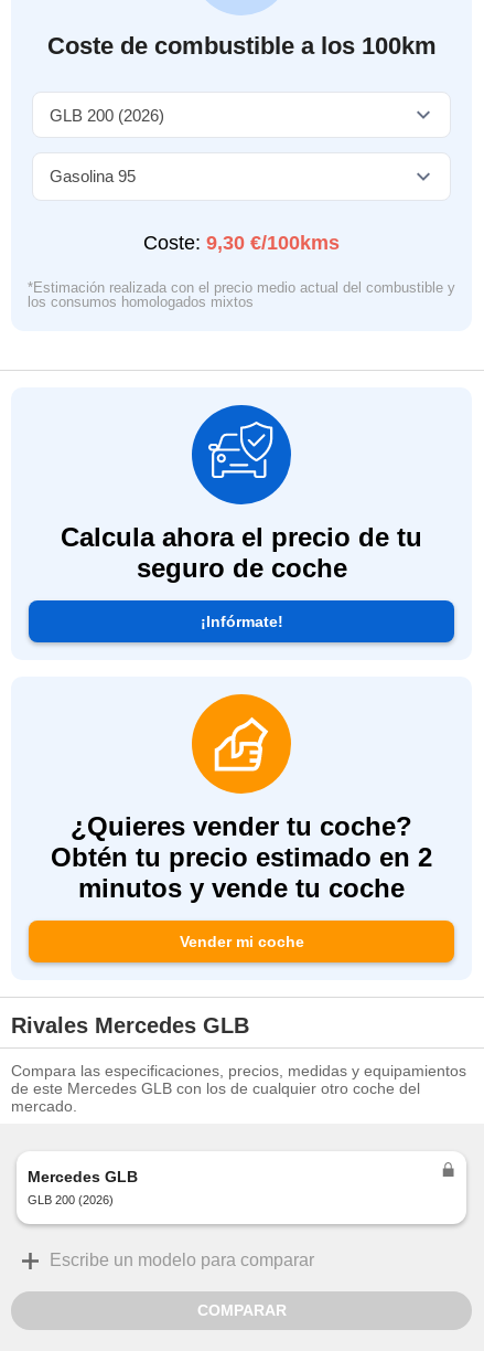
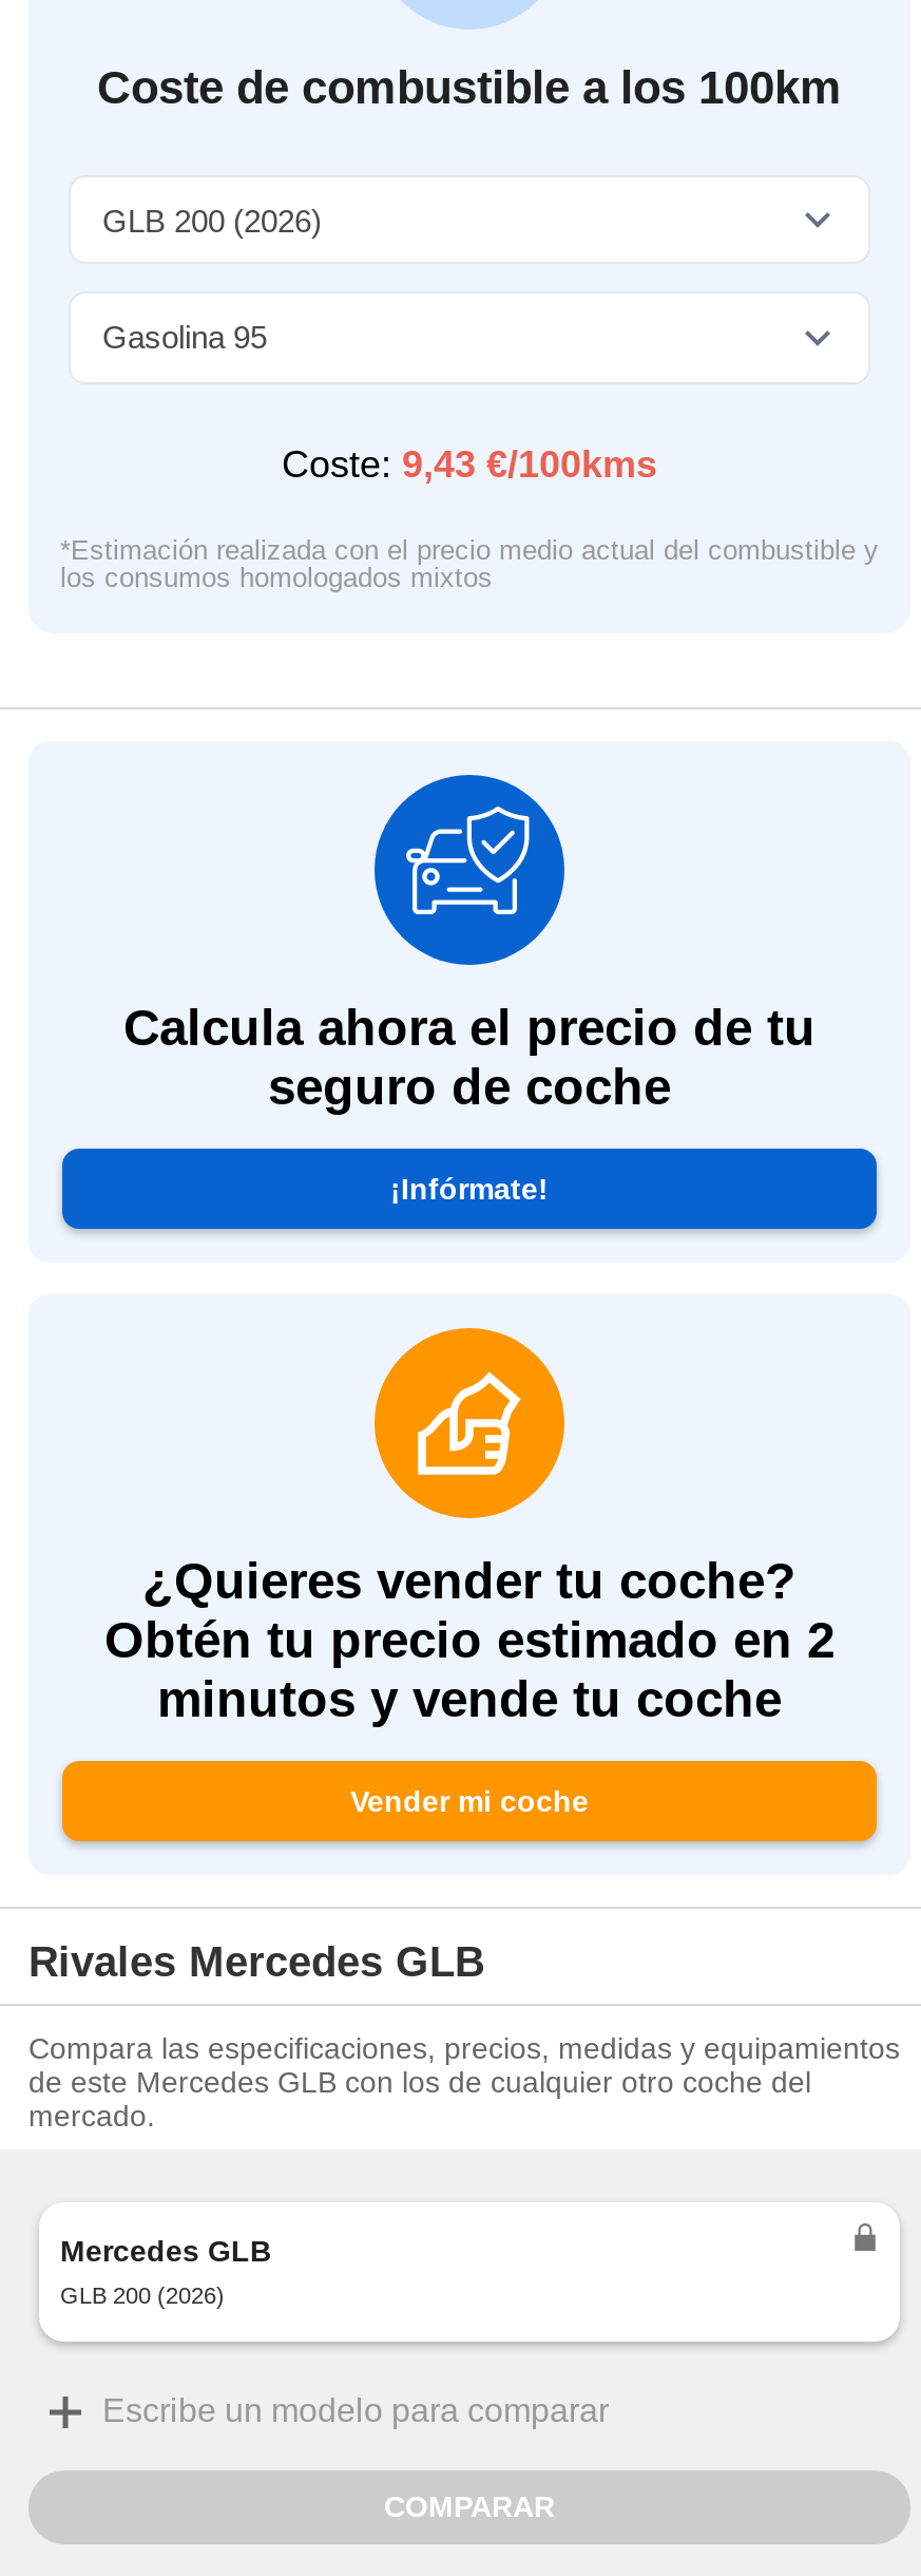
- Coste: 9,30 €/100kms
+ Coste: 9,43 €/100kms
